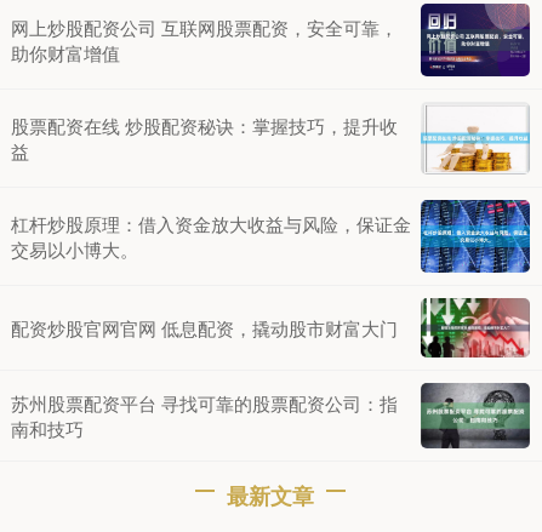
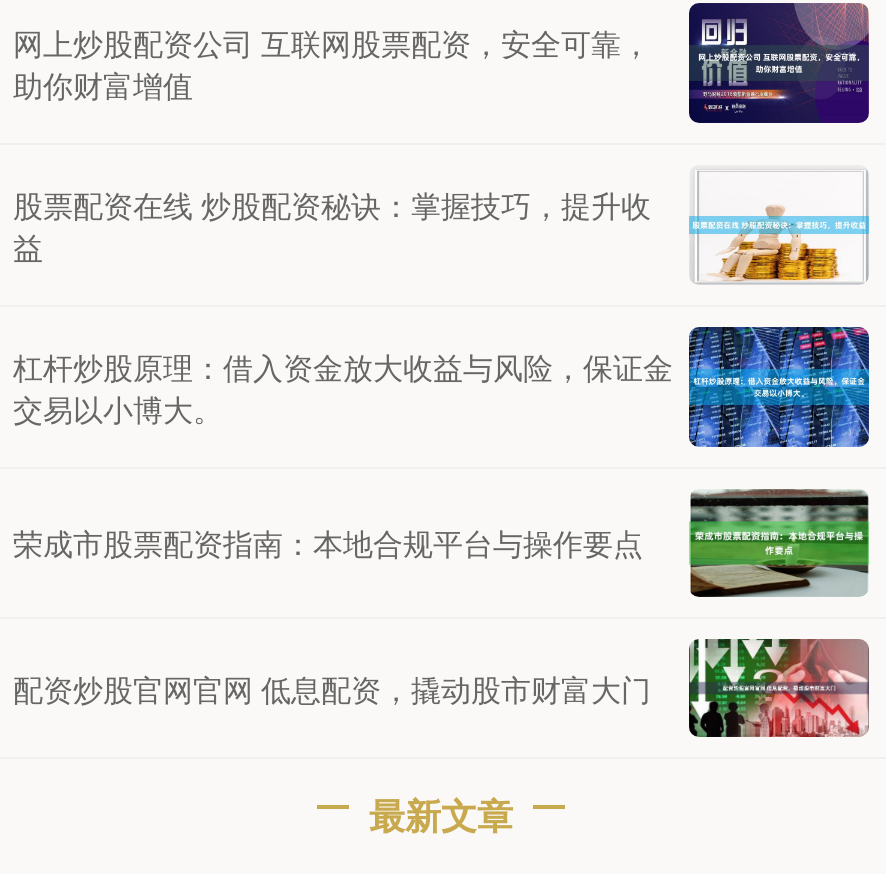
+ [image]
+ 荣成市股票配资指南：本地合规平台与操作要点

moved down: [image] | 配资炒股官网官网 低息配资，撬动股市财富大门

- [image]
- 苏州股票配资平台 寻找可靠的股票配资公司：指
- 南和技巧
